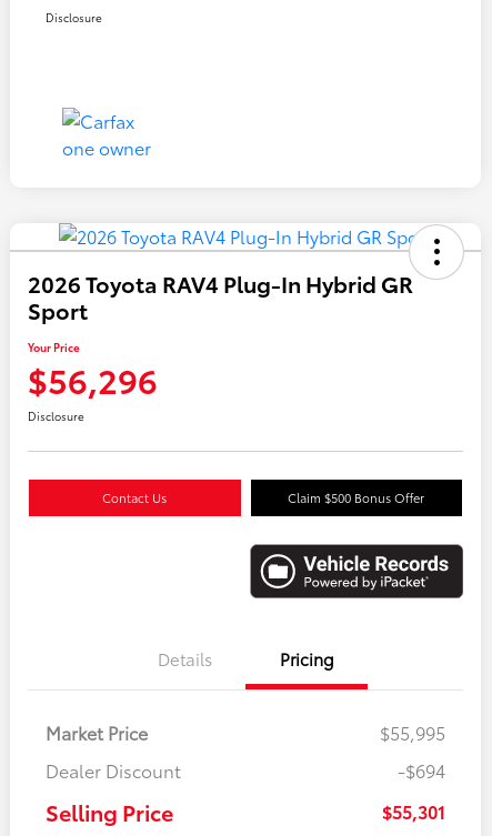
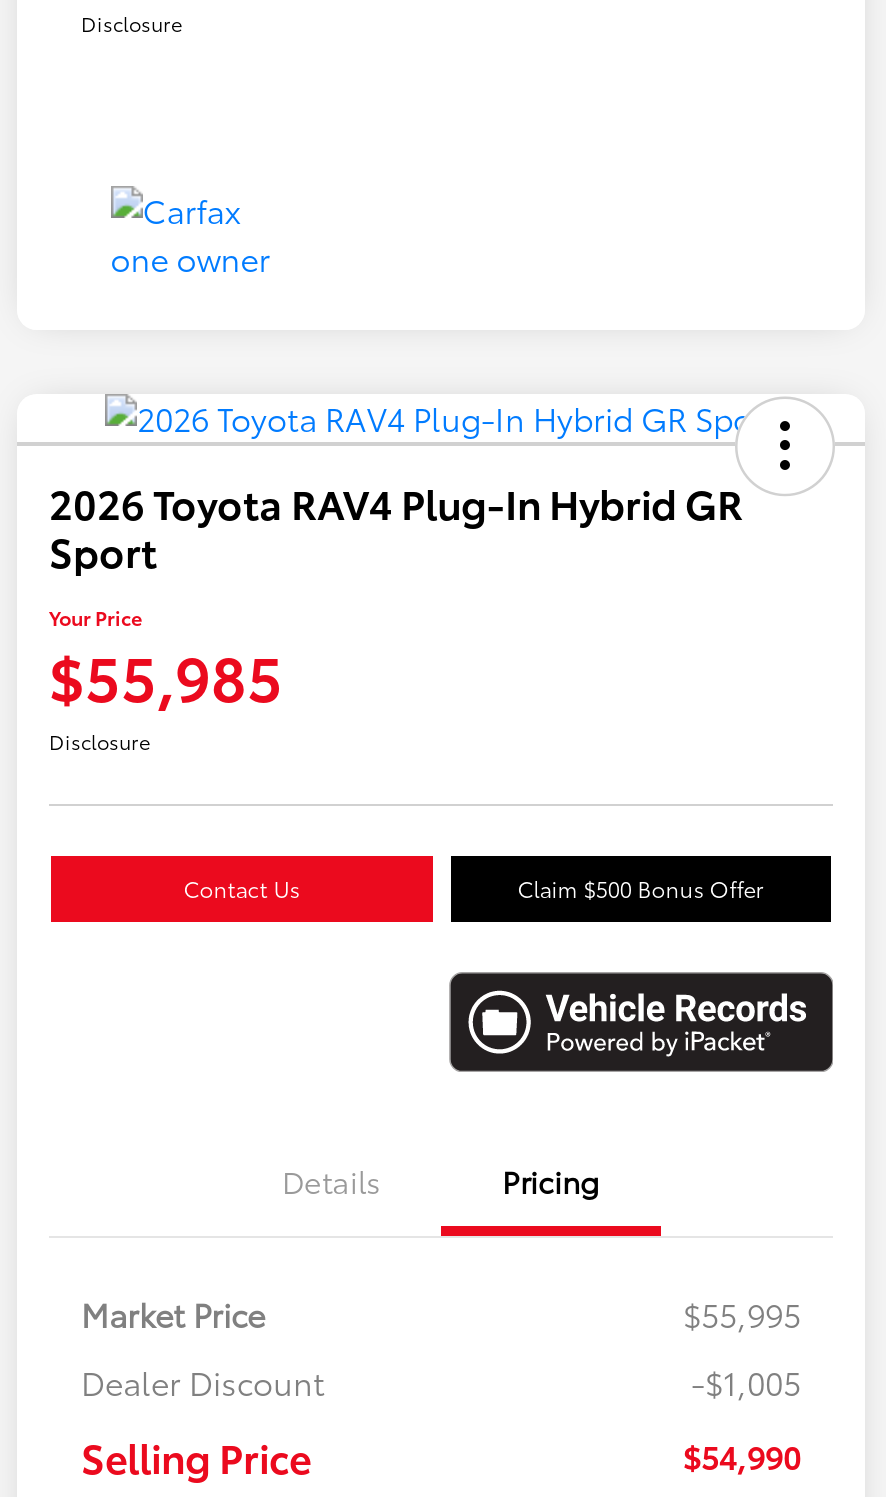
- $56,296
+ $55,985

- -$694
+ -$1,005

- $55,301
+ $54,990
